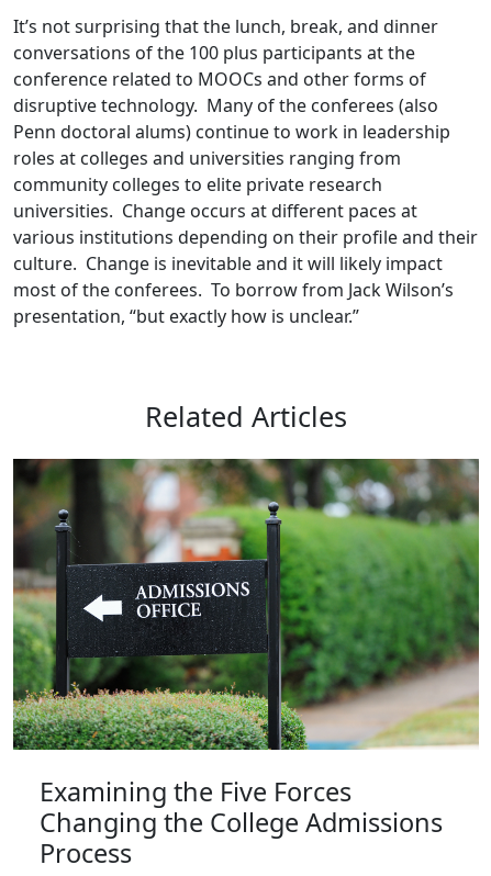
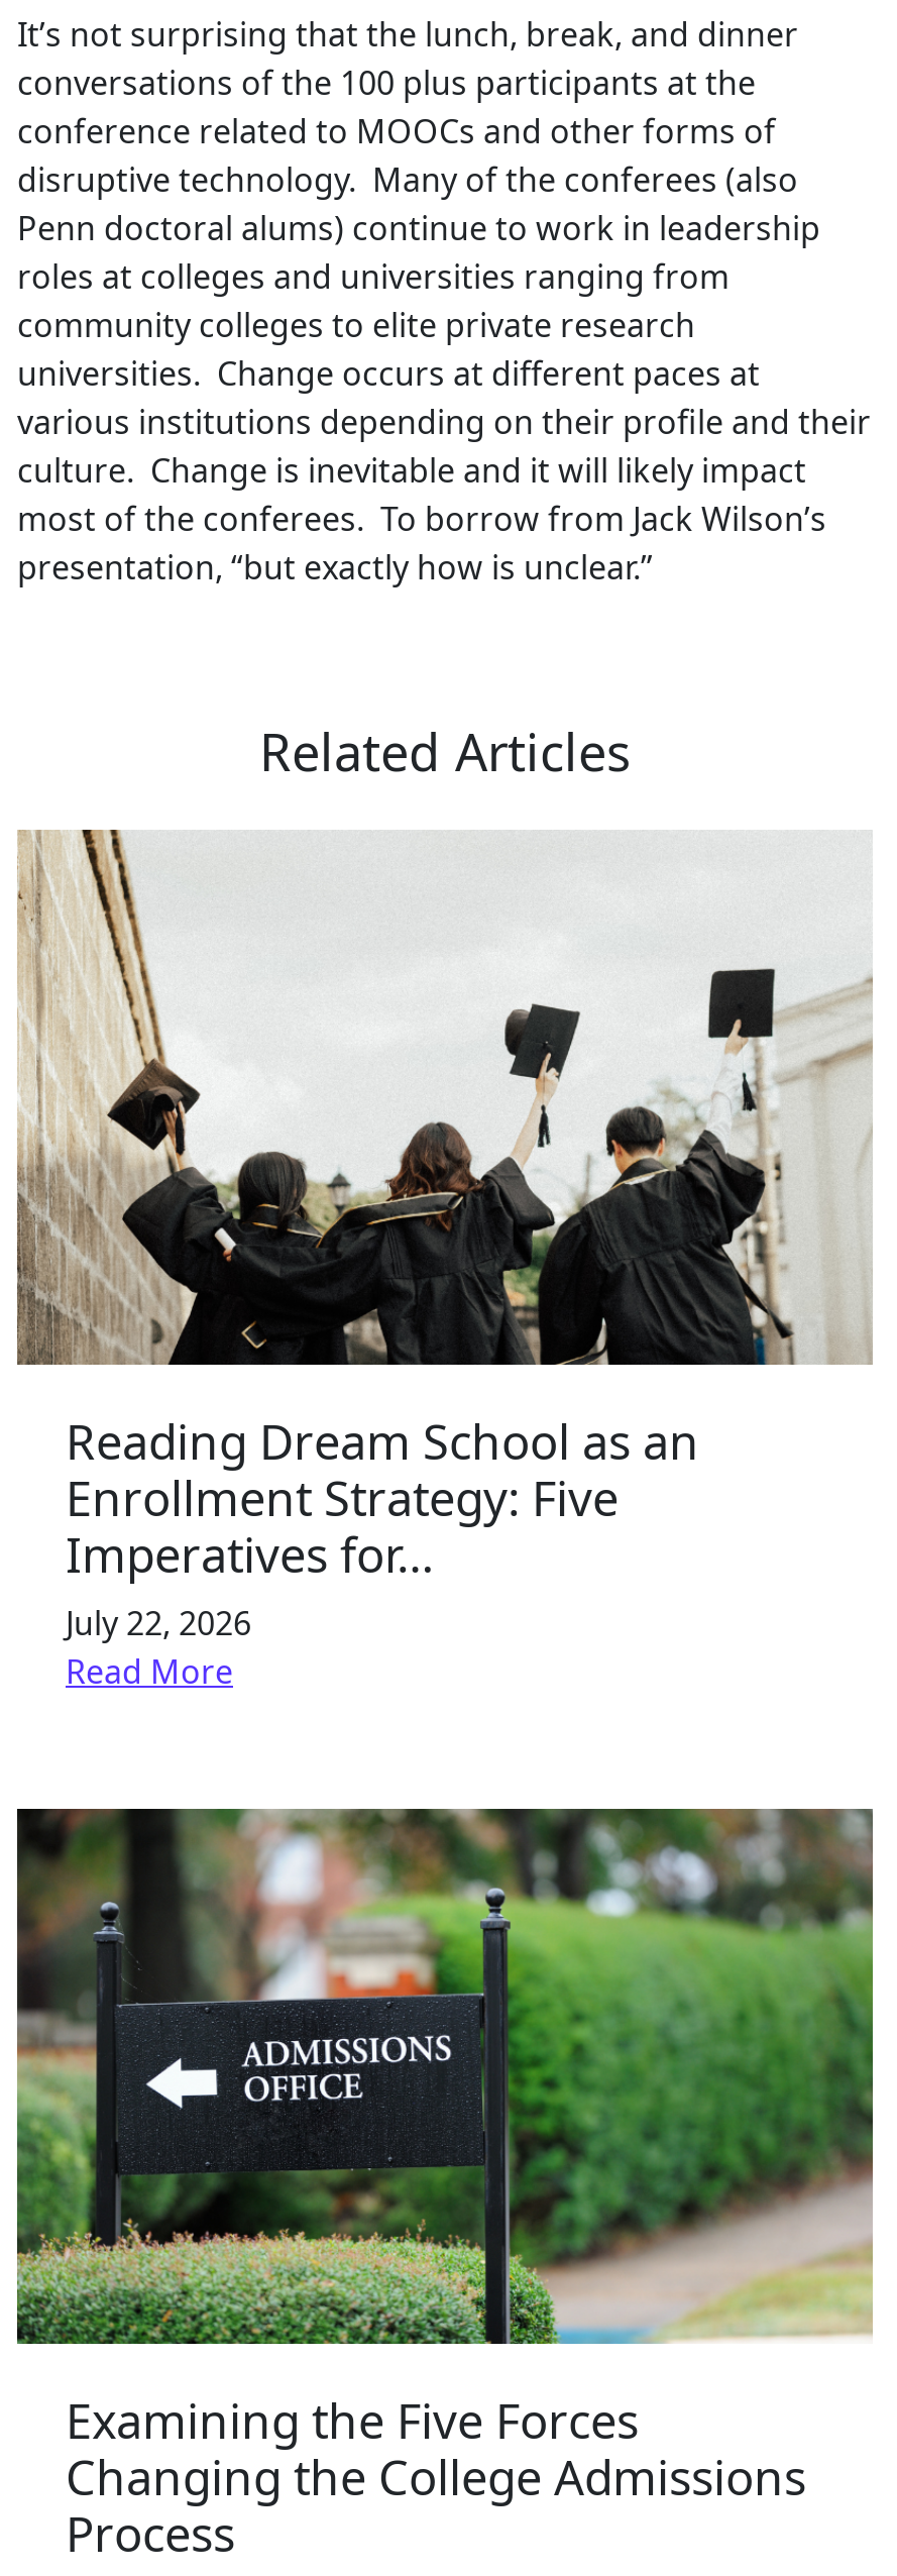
+ [image]
+ Reading Dream School as an
+ Enrollment Strategy: Five
+ Imperatives for…
+ July 22, 2026
+ Read More
